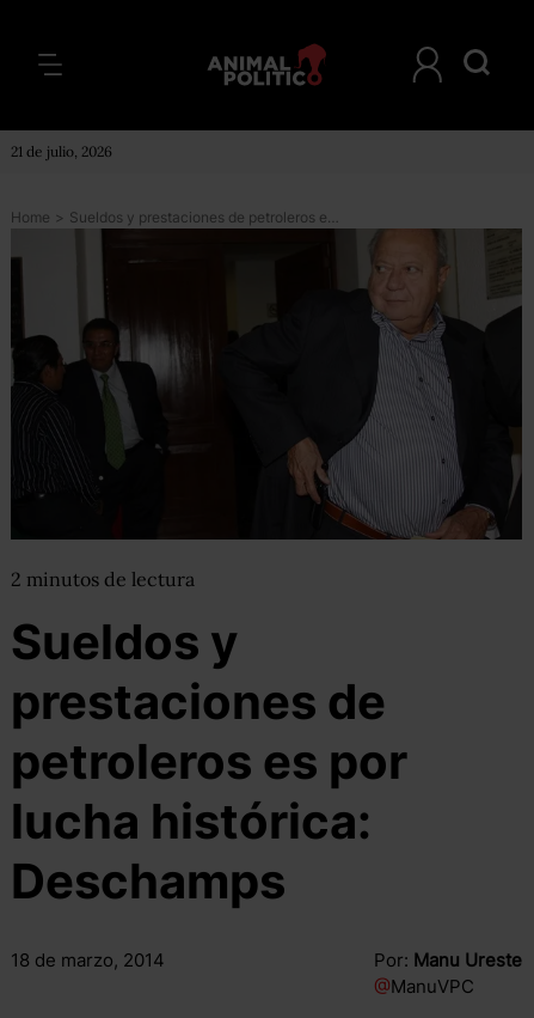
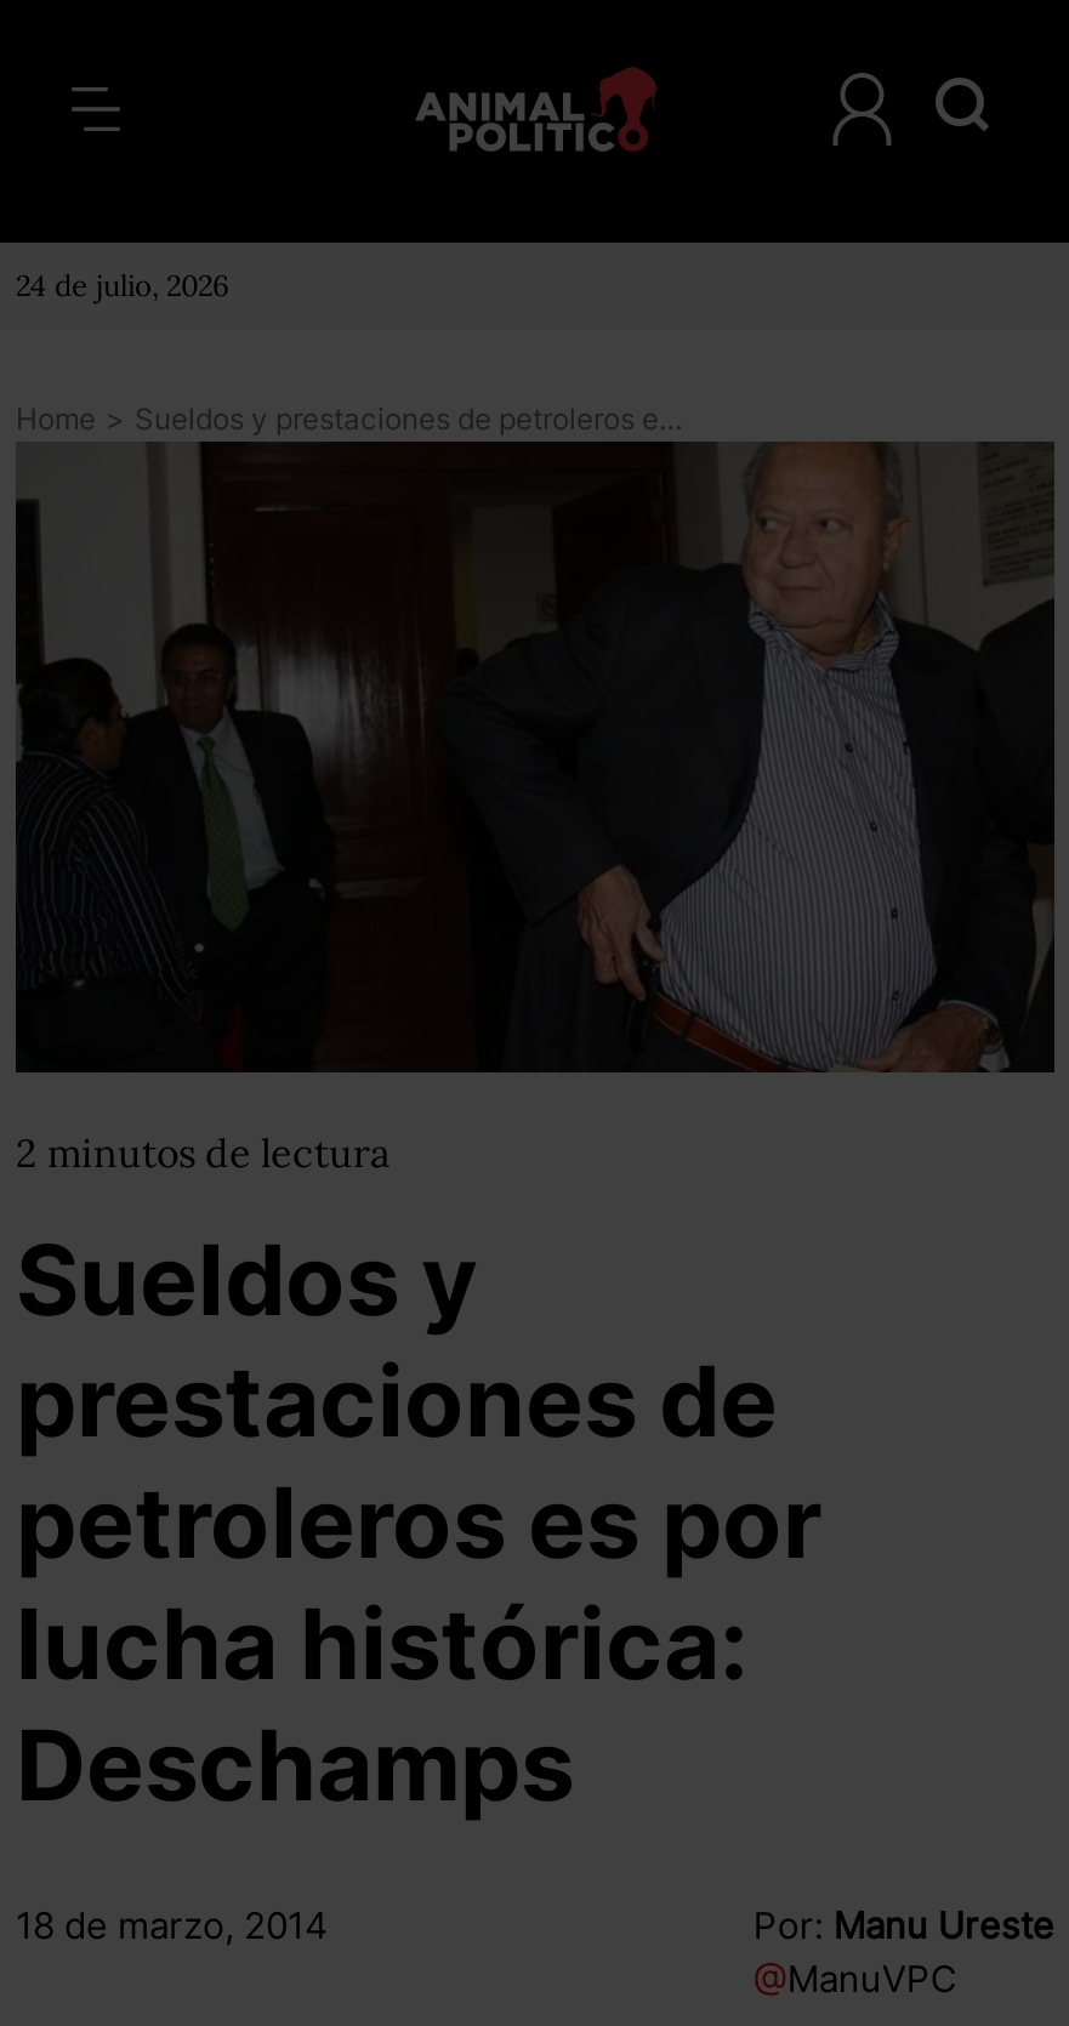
- 21 de julio, 2026
+ 24 de julio, 2026
